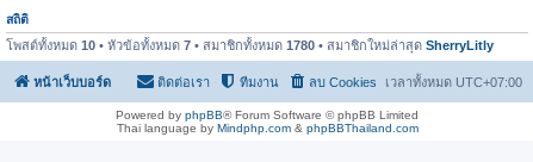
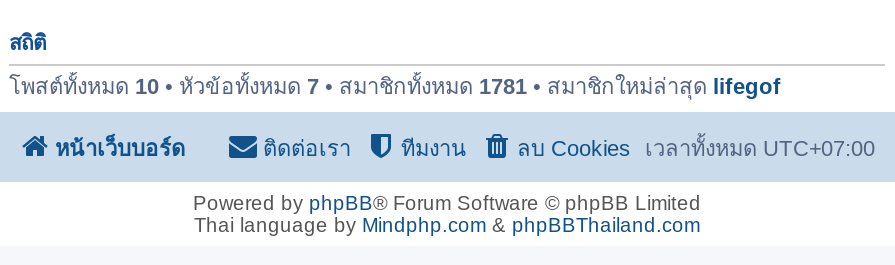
- โพสต์ทั้งหมด10 • หัวข้อทั้งหมด7 • สมาชิกทั้งหมด1780 • สมาชิกใหม่ล่าสุดSherryLitly
+ โพสต์ทั้งหมด10 • หัวข้อทั้งหมด7 • สมาชิกทั้งหมด1781 • สมาชิกใหม่ล่าสุดlifegof
